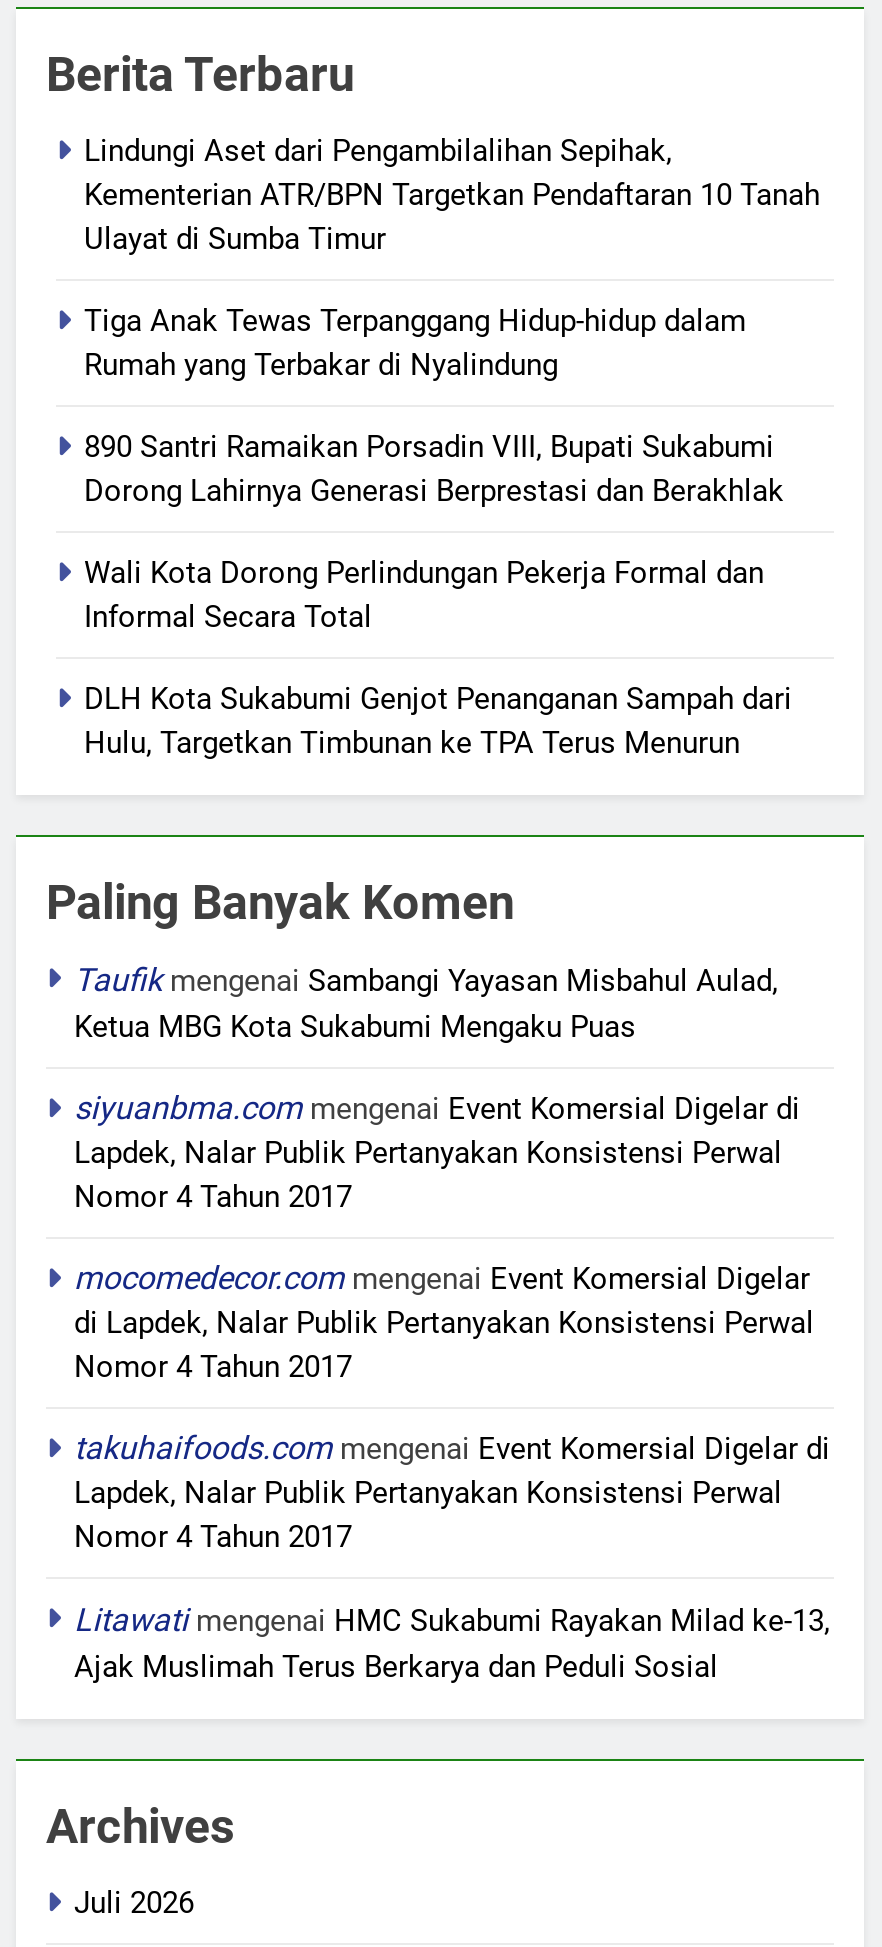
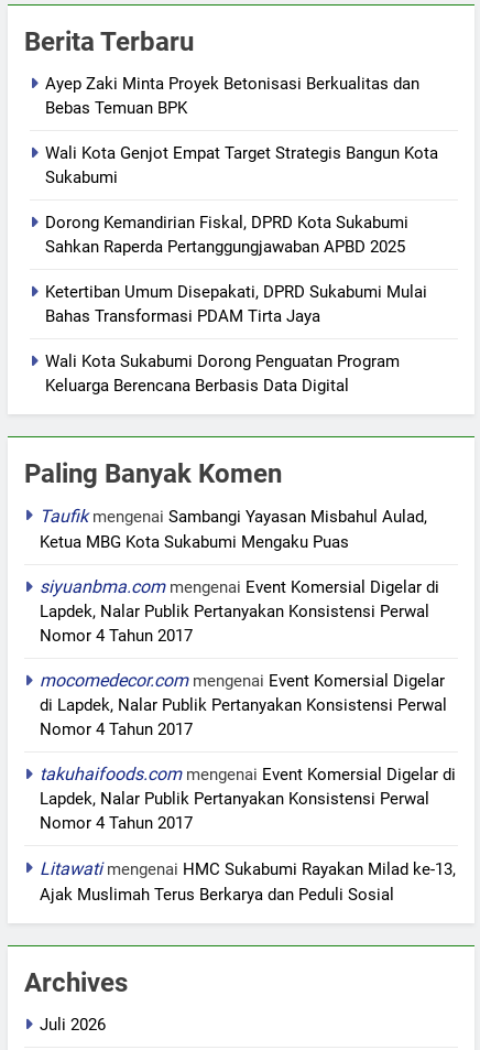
- Lindungi Aset dari Pengambilalihan Sepihak,
- Kementerian ATR/BPN Targetkan Pendaftaran 10 Tanah
- Ulayat di Sumba Timur
+ Ayep Zaki Minta Proyek Betonisasi Berkualitas dan
+ Bebas Temuan BPK

- Tiga Anak Tewas Terpanggang Hidup-hidup dalam
- Rumah yang Terbakar di Nyalindung
+ Wali Kota Genjot Empat Target Strategis Bangun Kota
+ Sukabumi

- 890 Santri Ramaikan Porsadin VIII, Bupati Sukabumi
- Dorong Lahirnya Generasi Berprestasi dan Berakhlak
+ Dorong Kemandirian Fiskal, DPRD Kota Sukabumi
+ Sahkan Raperda Pertanggungjawaban APBD 2025

- Wali Kota Dorong Perlindungan Pekerja Formal dan
- Informal Secara Total
+ Ketertiban Umum Disepakati, DPRD Sukabumi Mulai
+ Bahas Transformasi PDAM Tirta Jaya

- DLH Kota Sukabumi Genjot Penanganan Sampah dari
- Hulu, Targetkan Timbunan ke TPA Terus Menurun
+ Wali Kota Sukabumi Dorong Penguatan Program
+ Keluarga Berencana Berbasis Data Digital
